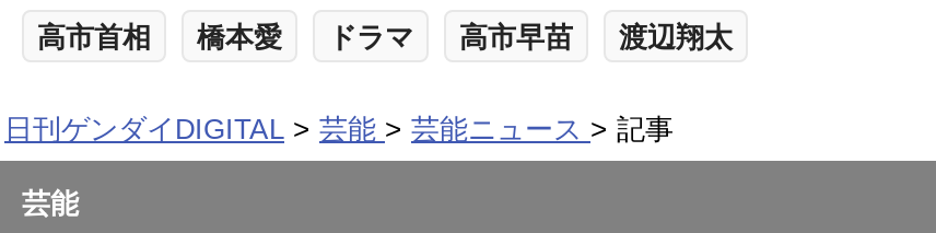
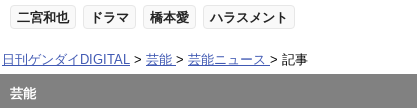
- 高市首相
- 橋本愛
+ 二宮和也

- 高市早苗
- 渡辺翔太
+ 橋本愛
+ ハラスメント
